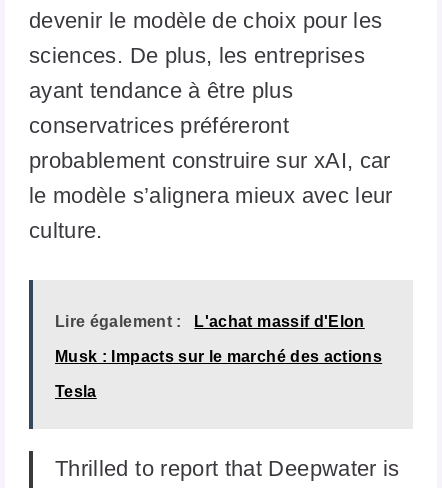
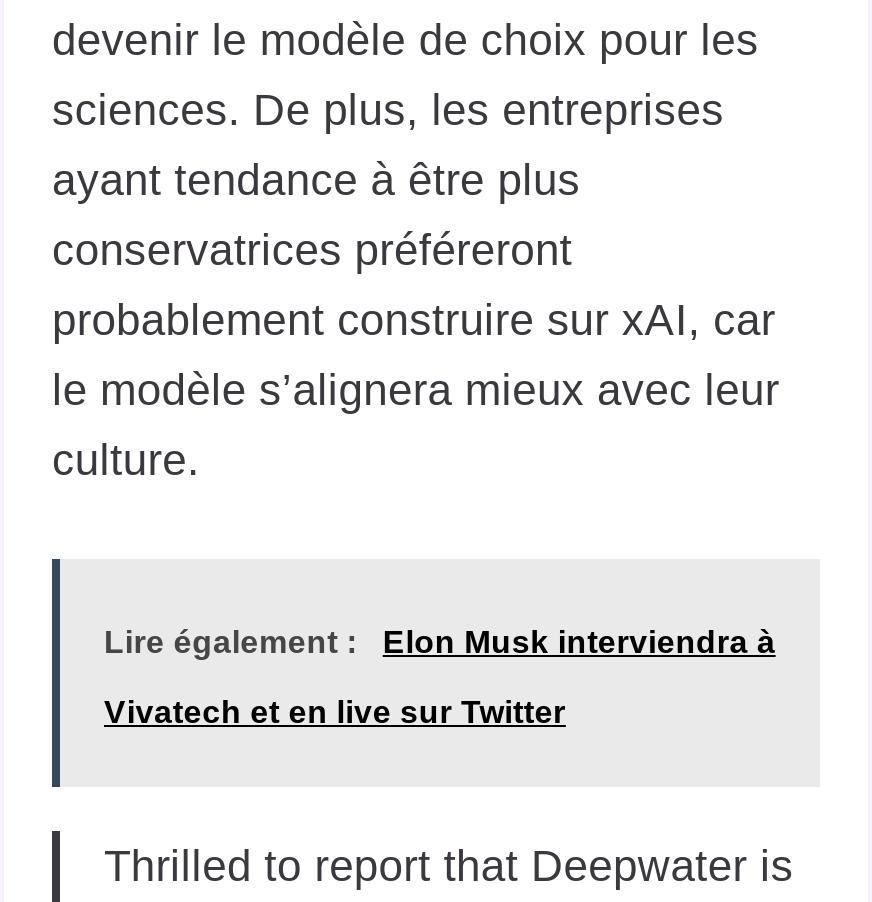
- L'achat massif d'Elon
- Musk : Impacts sur le marché des actions
- Tesla
+ Elon Musk interviendra à
+ Vivatech et en live sur Twitter
